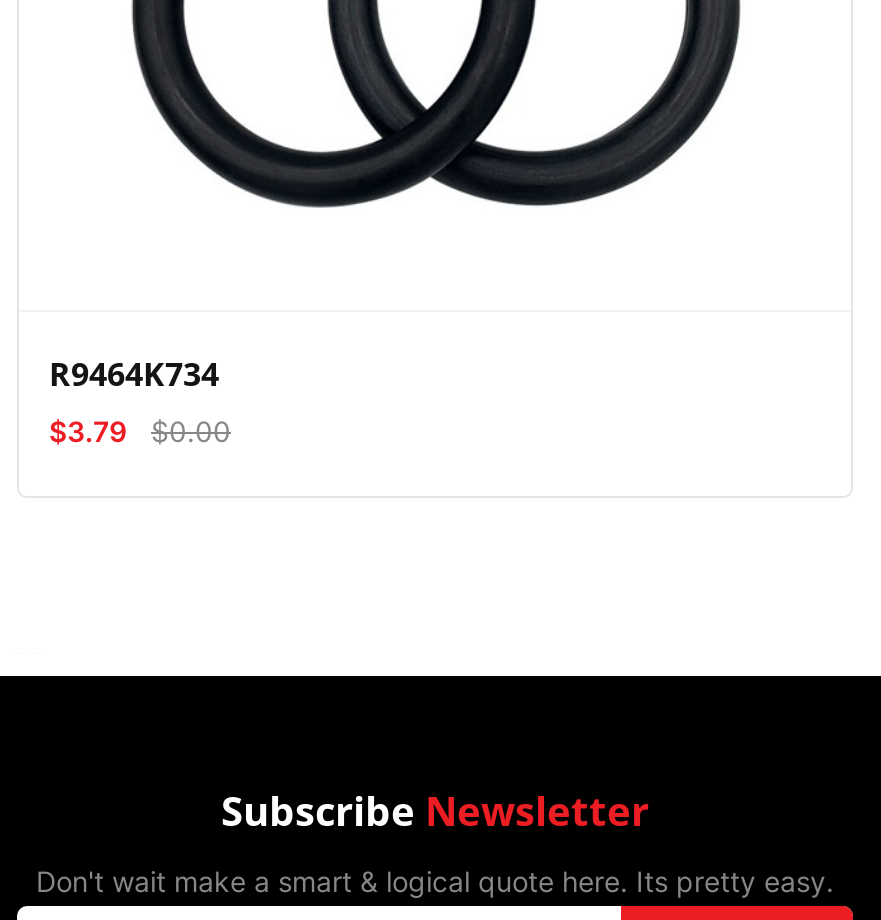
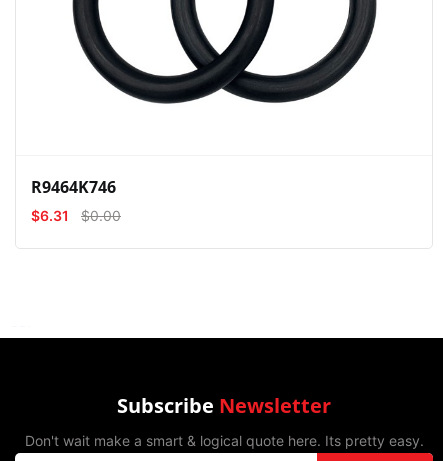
- R9464K734
- $3.79
+ R9464K746
+ $6.31
